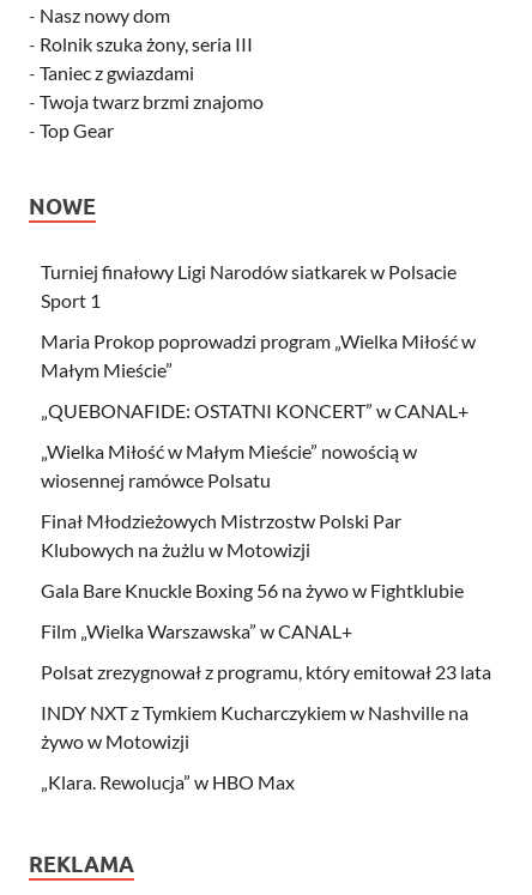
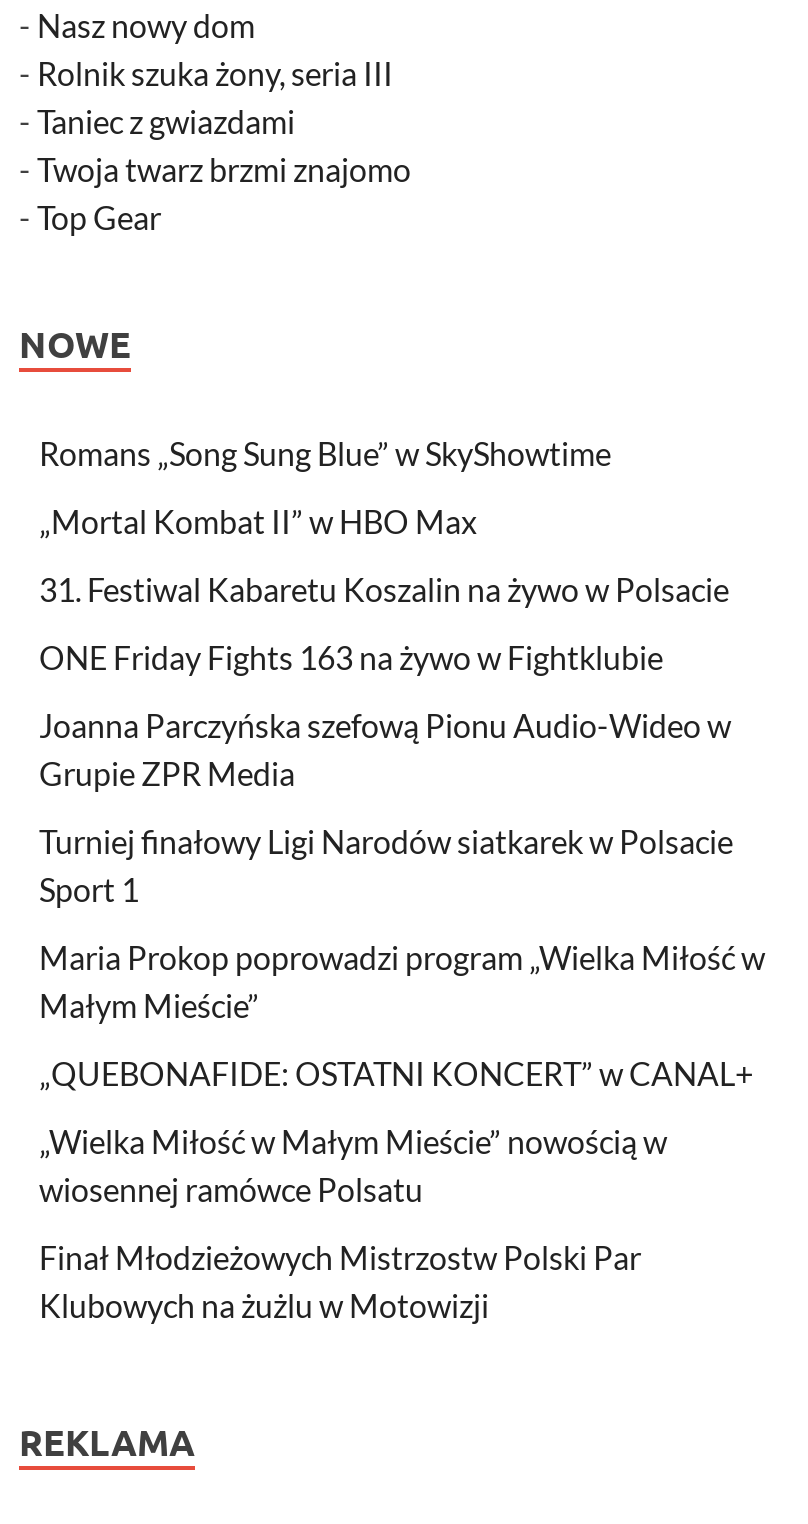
+ Romans „Song Sung Blue” w SkyShowtime
+ „Mortal Kombat II” w HBO Max
+ 31. Festiwal Kabaretu Koszalin na żywo w Polsacie
+ ONE Friday Fights 163 na żywo w Fightklubie
+ Joanna Parczyńska szefową Pionu Audio-Wideo w
+ Grupie ZPR Media

moved down: Turniej finałowy Ligi Narodów siatkarek w Polsacie | Sport 1 | Maria Prokop poprowadzi program „Wielka Miłość w | ... | Finał Młodzieżowych Mistrzostw Polski Par | Klubowych na żużlu w Motowizji

- Gala Bare Knuckle Boxing 56 na żywo w Fightklubie
- Film „Wielka Warszawska” w CANAL+
- Polsat zrezygnował z programu, który emitował 23 lata
- INDY NXT z Tymkiem Kucharczykiem w Nashville na
- żywo w Motowizji
- „Klara. Rewolucja” w HBO Max
